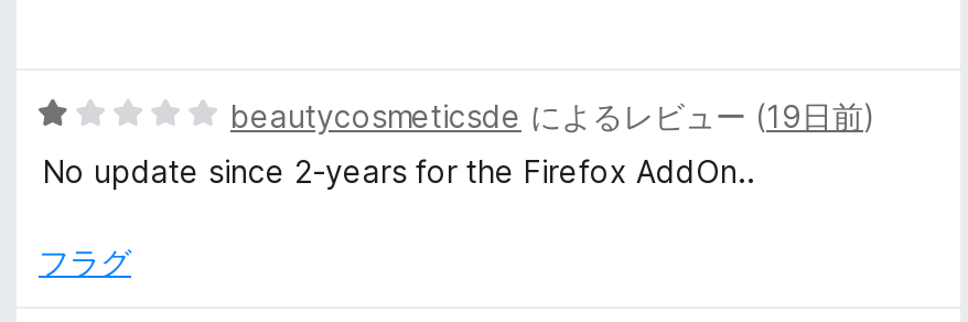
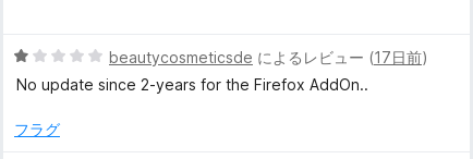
- beautycosmeticsdeによるレビュー (19日前)
+ beautycosmeticsdeによるレビュー (17日前)
